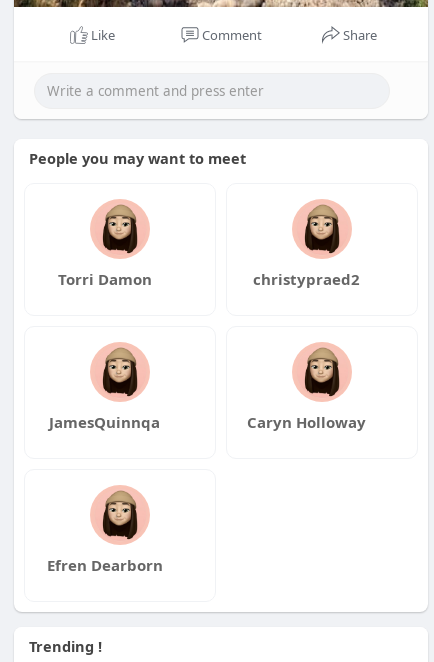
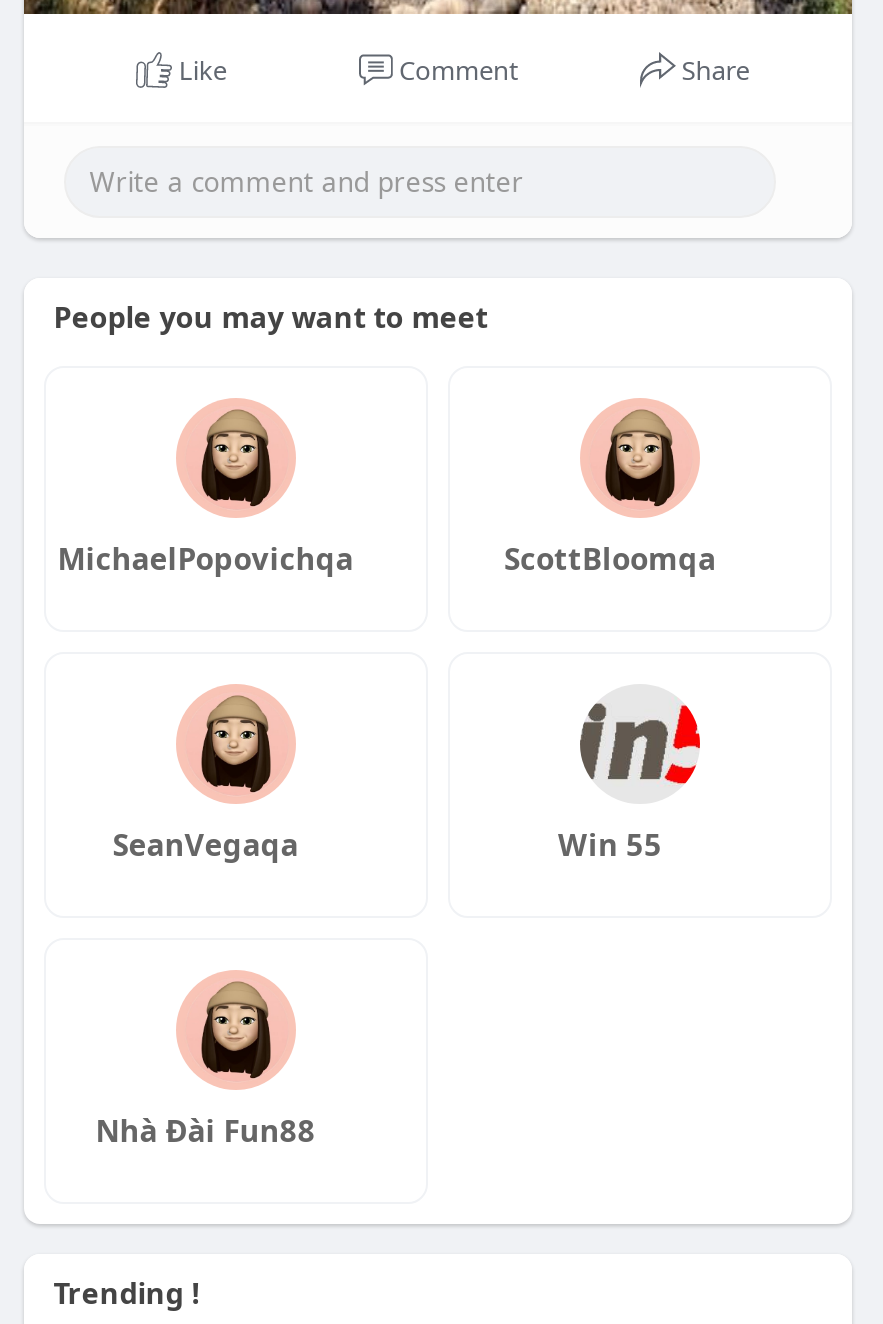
- Torri Damon
- christypraed2
+ MichaelPopovichqa
+ ScottBloomqa

- [image]
- JamesQuinnqa
- Caryn Holloway
+ [image]
+ SeanVegaqa
+ Win 55

- Efren Dearborn
+ Nhà Đài Fun88
